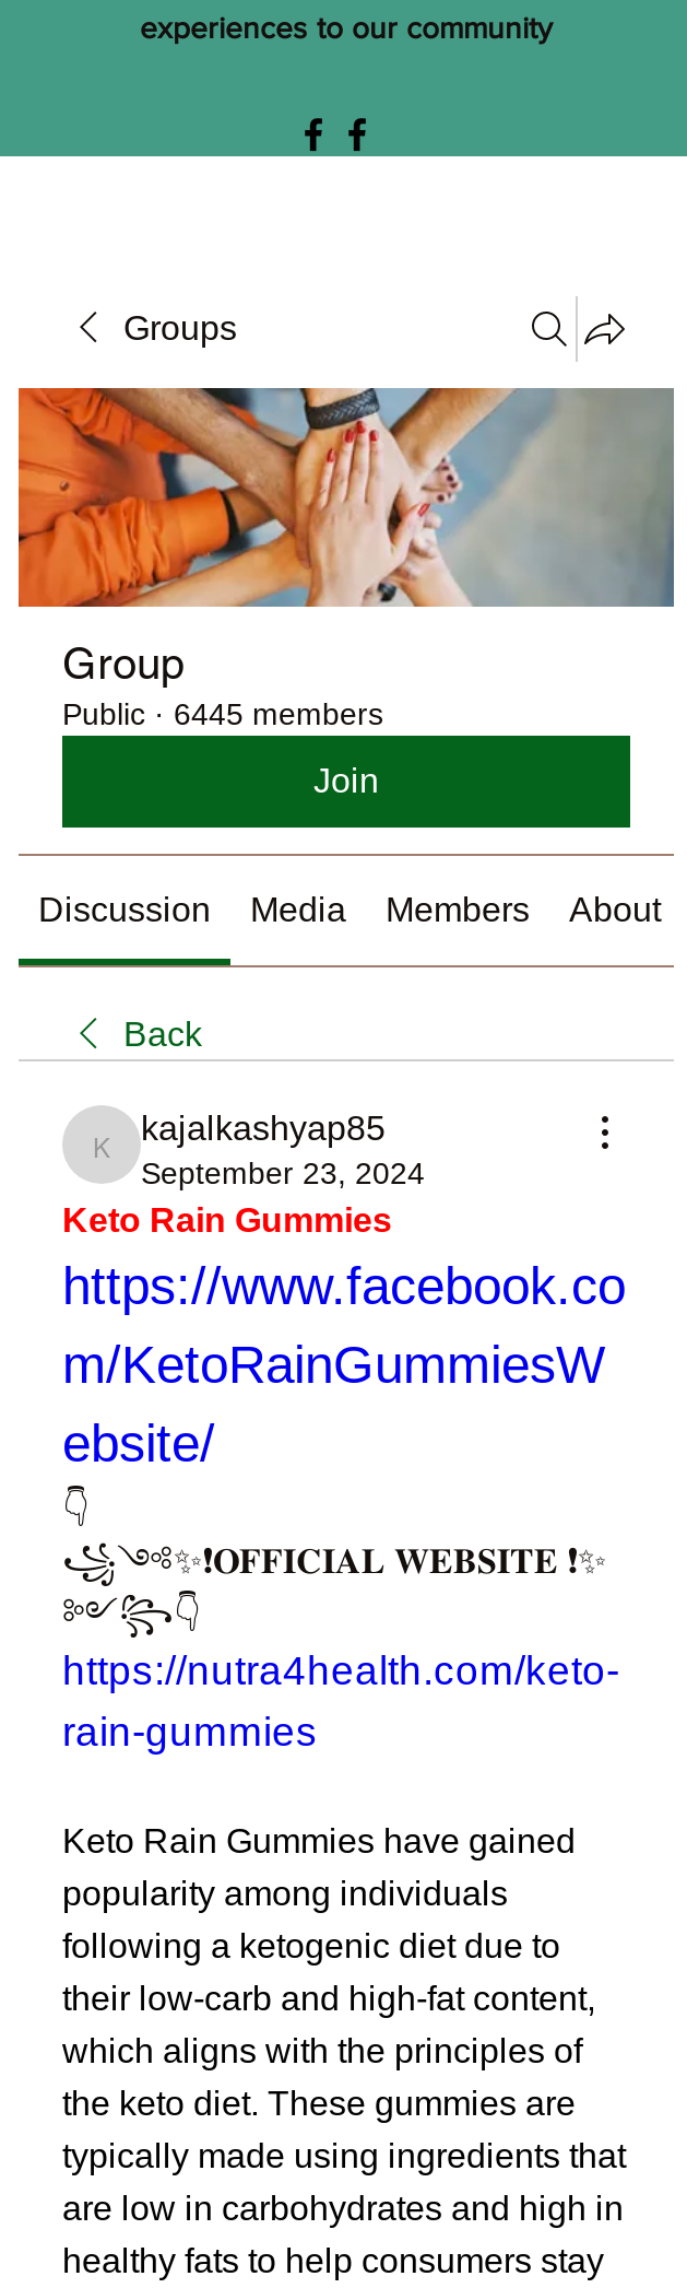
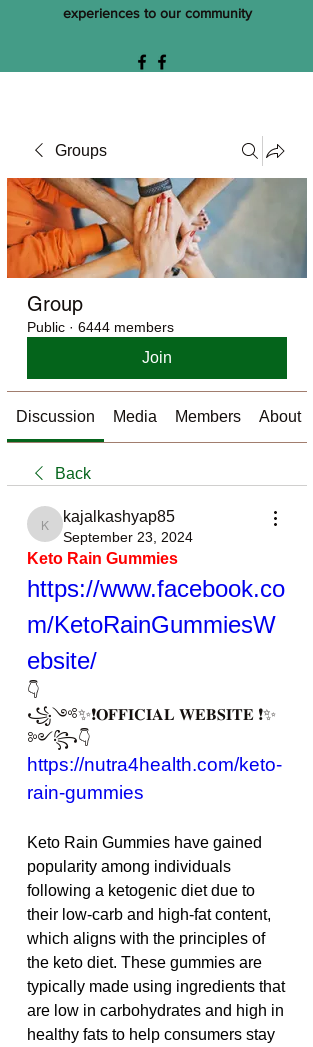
- Public · 6445 members
+ Public · 6444 members
